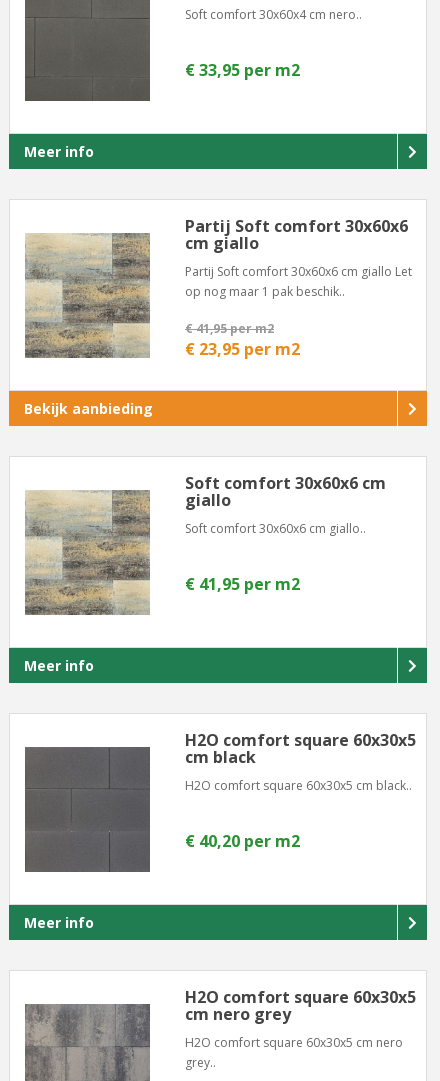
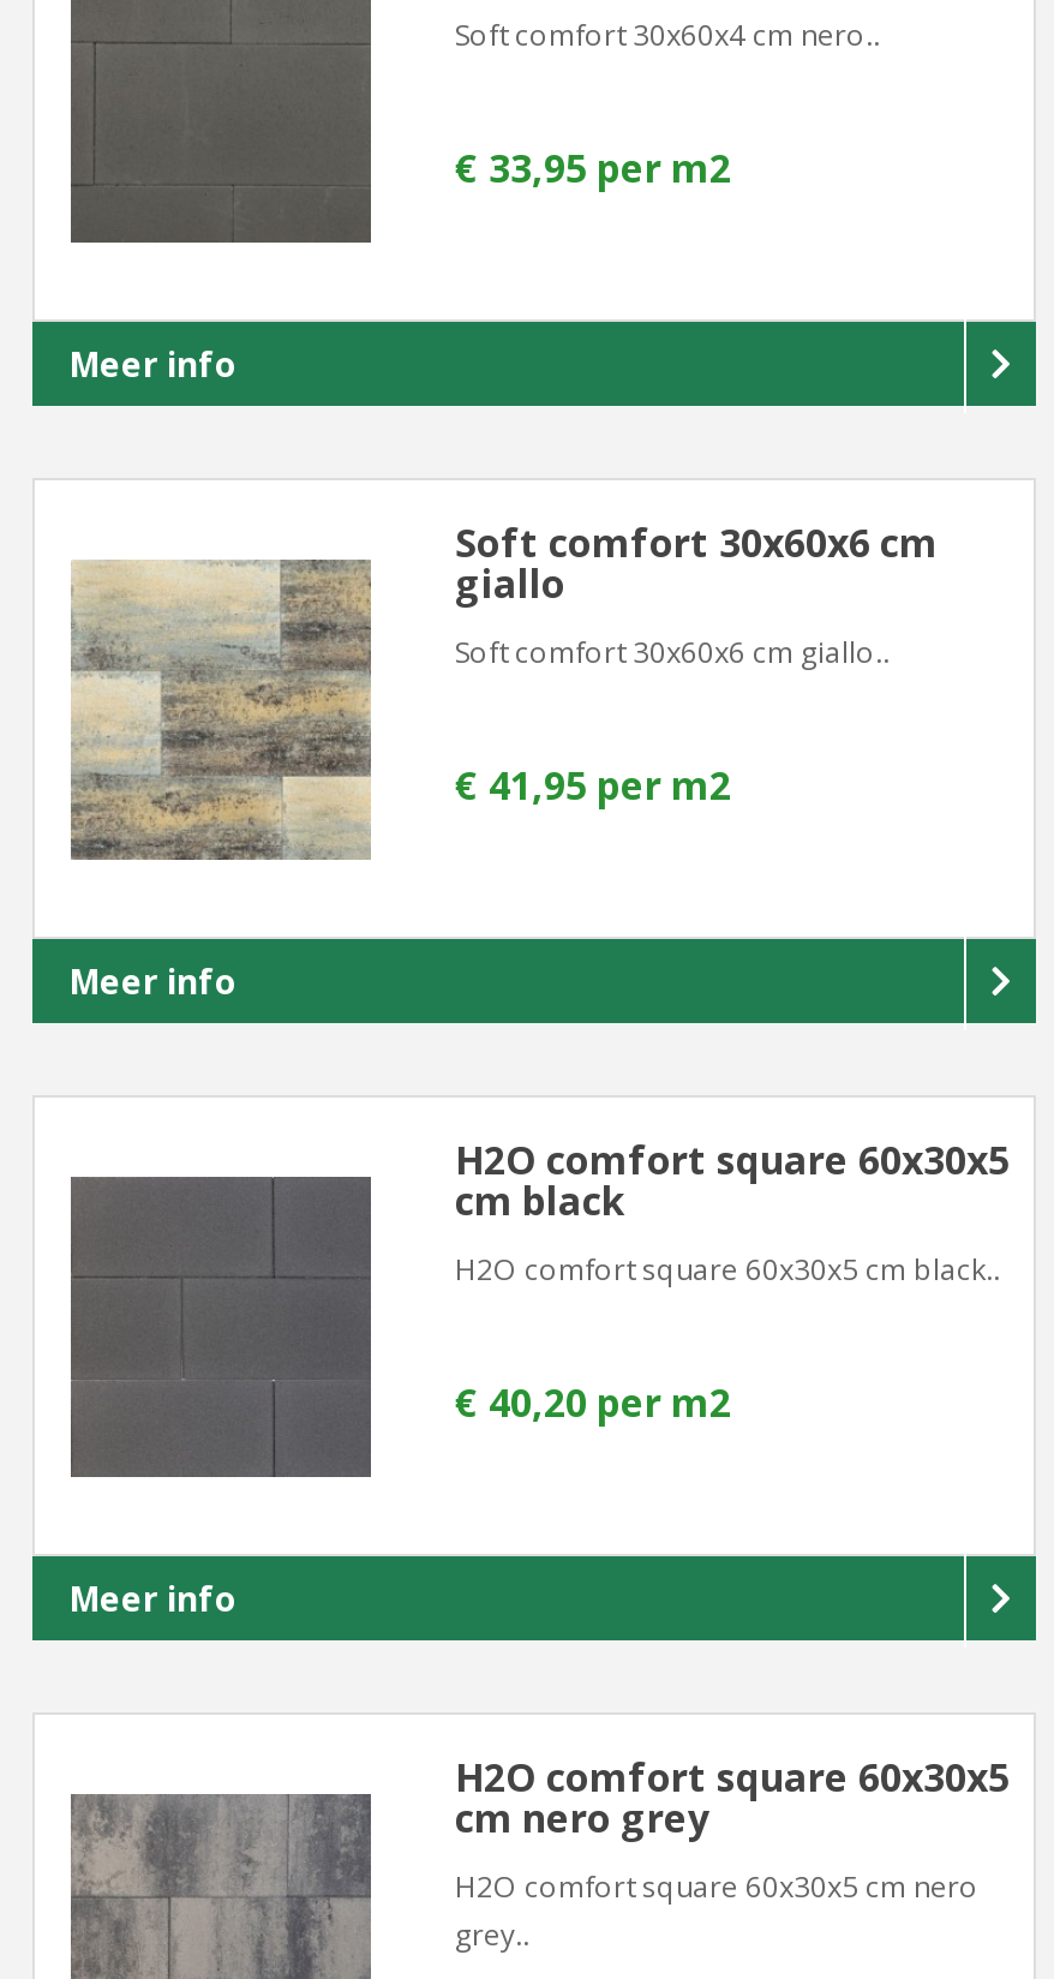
- Partij Soft comfort 30x60x6
- cm giallo
- Partij Soft comfort 30x60x6 cm giallo Let
- op nog maar 1 pak beschik..
- € 41,95 per m2
- € 23,95 per m2
- Bekijk aanbieding
